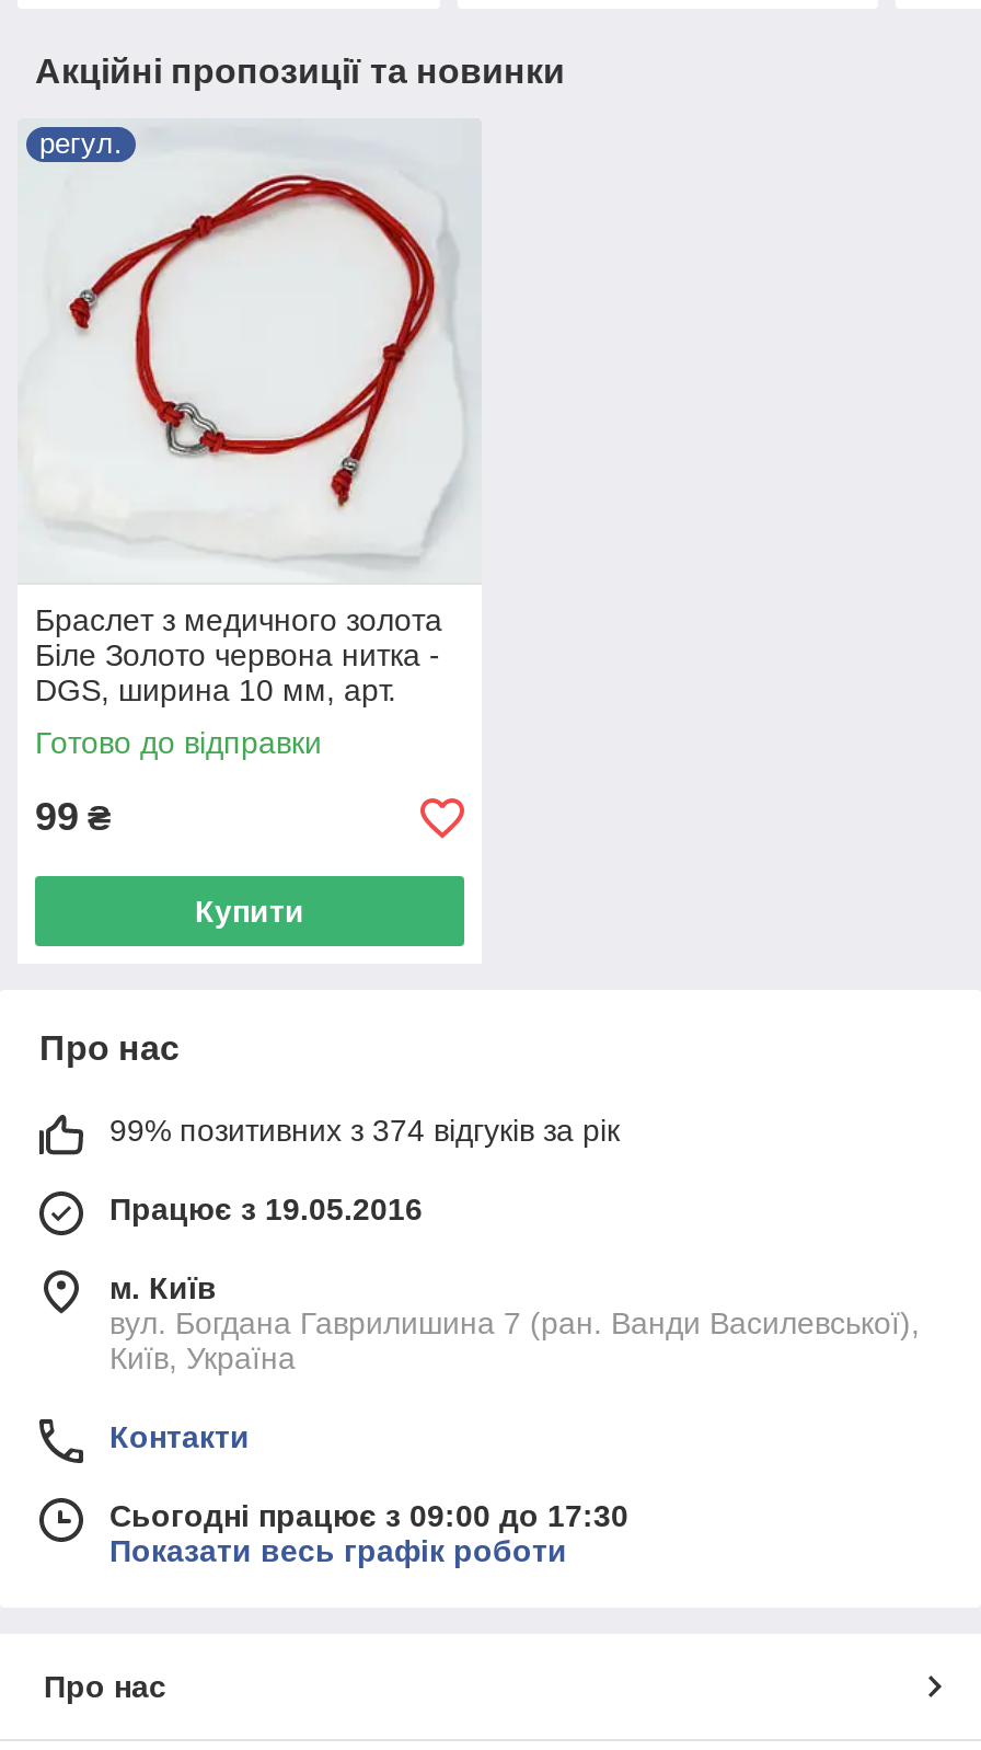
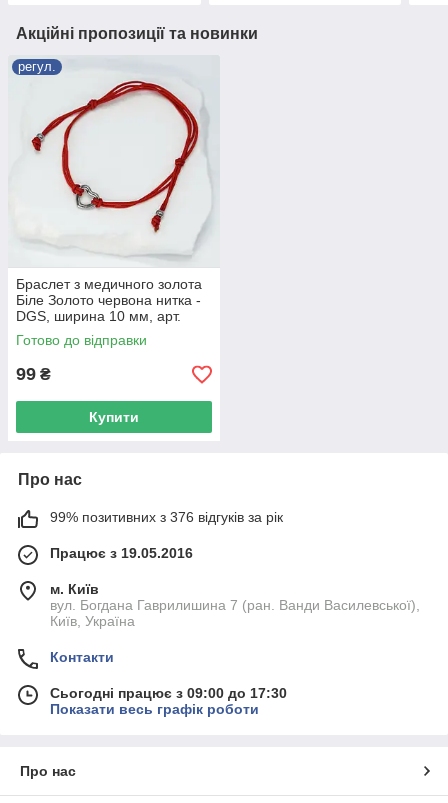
- 99% позитивних з 374 відгуків за рік
+ 99% позитивних з 376 відгуків за рік
